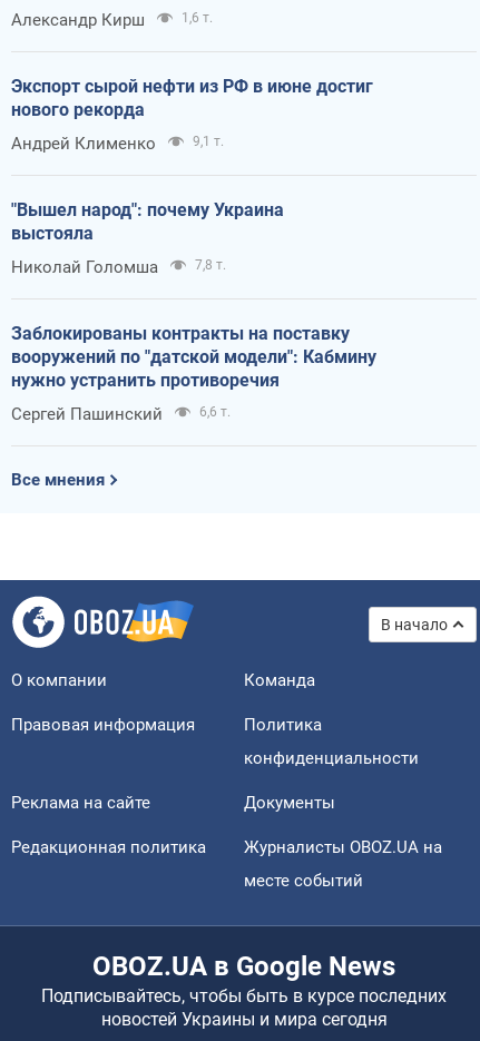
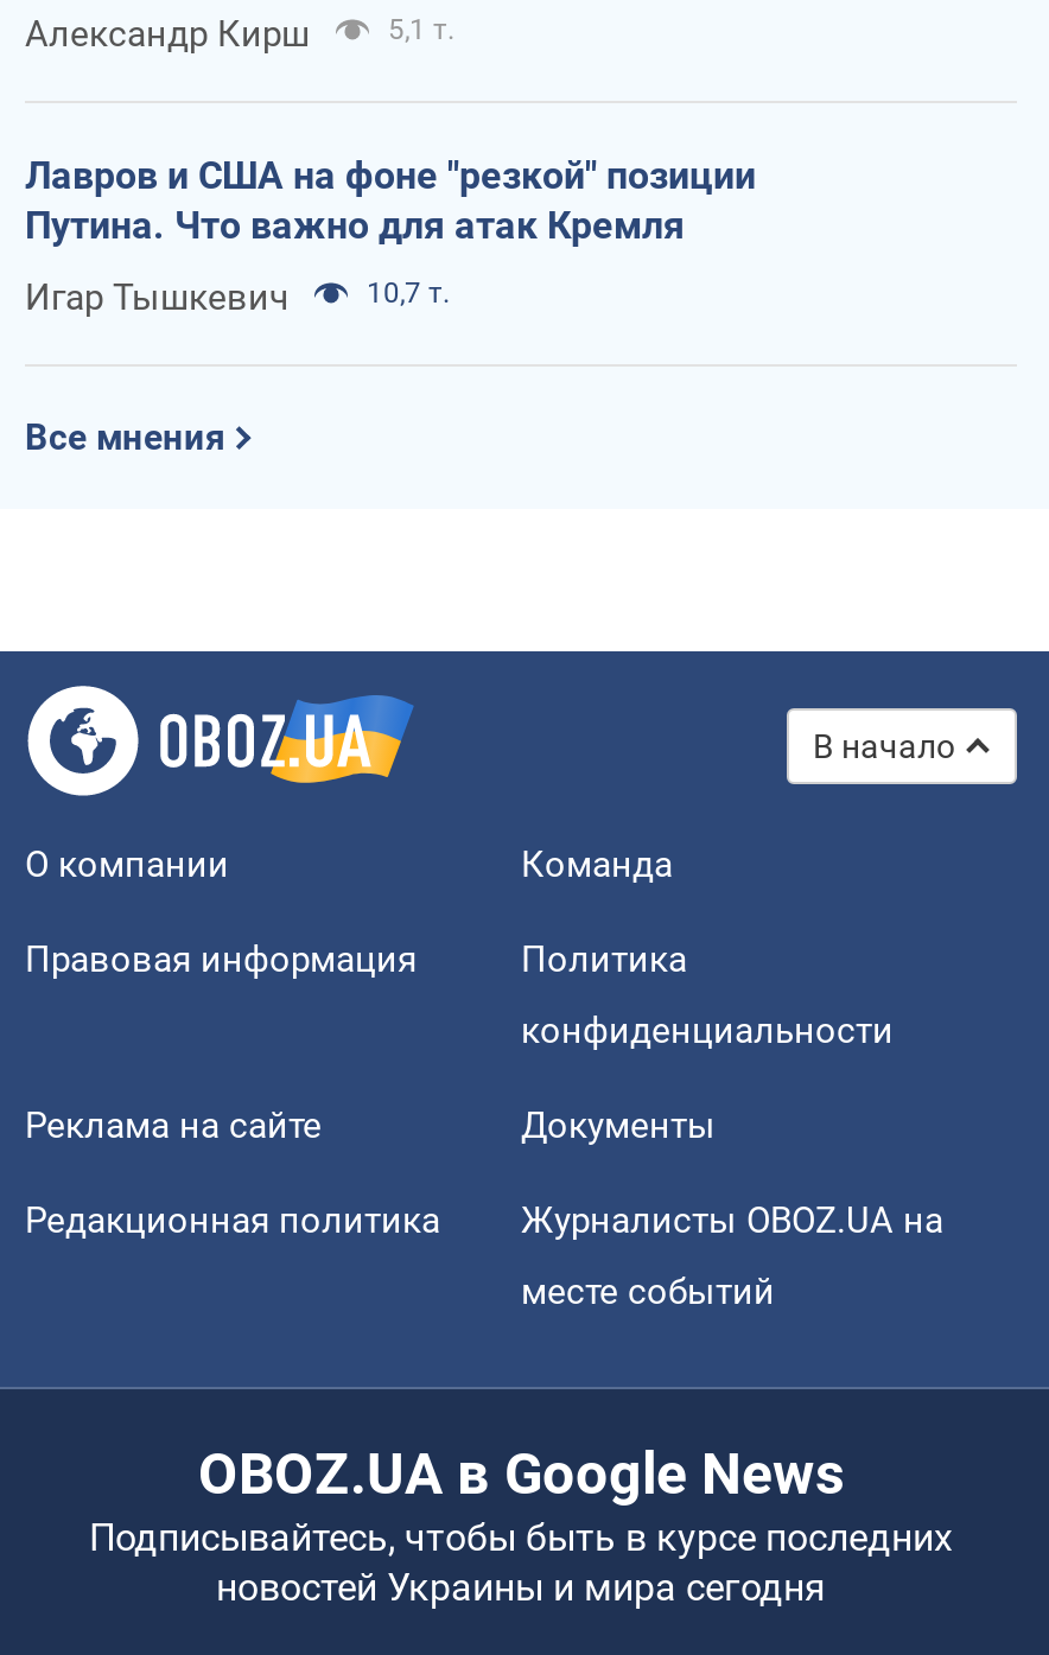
- 1,6 т.
- Экспорт сырой нефти из РФ в июне достиг
- нового рекорда
- Андрей Клименко
- 9,1 т.
- "Вышел народ": почему Украина
- выстояла
- Николай Голомша
- 7,8 т.
- Заблокированы контракты на поставку
- вооружений по "датской модели": Кабмину
- нужно устранить противоречия
- Сергей Пашинский
- 6,6 т.
+ 5,1 т.
+ Лавров и США на фоне "резкой" позиции
+ Путина. Что важно для атак Кремля
+ Игар Тышкевич
+ 10,7 т.
